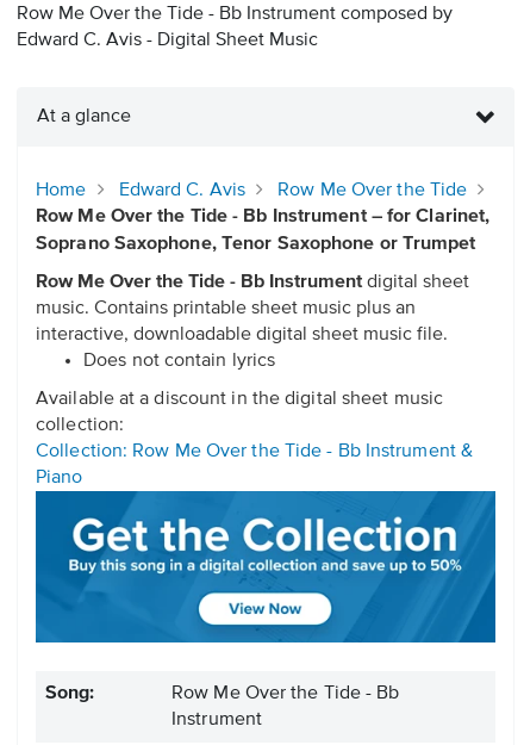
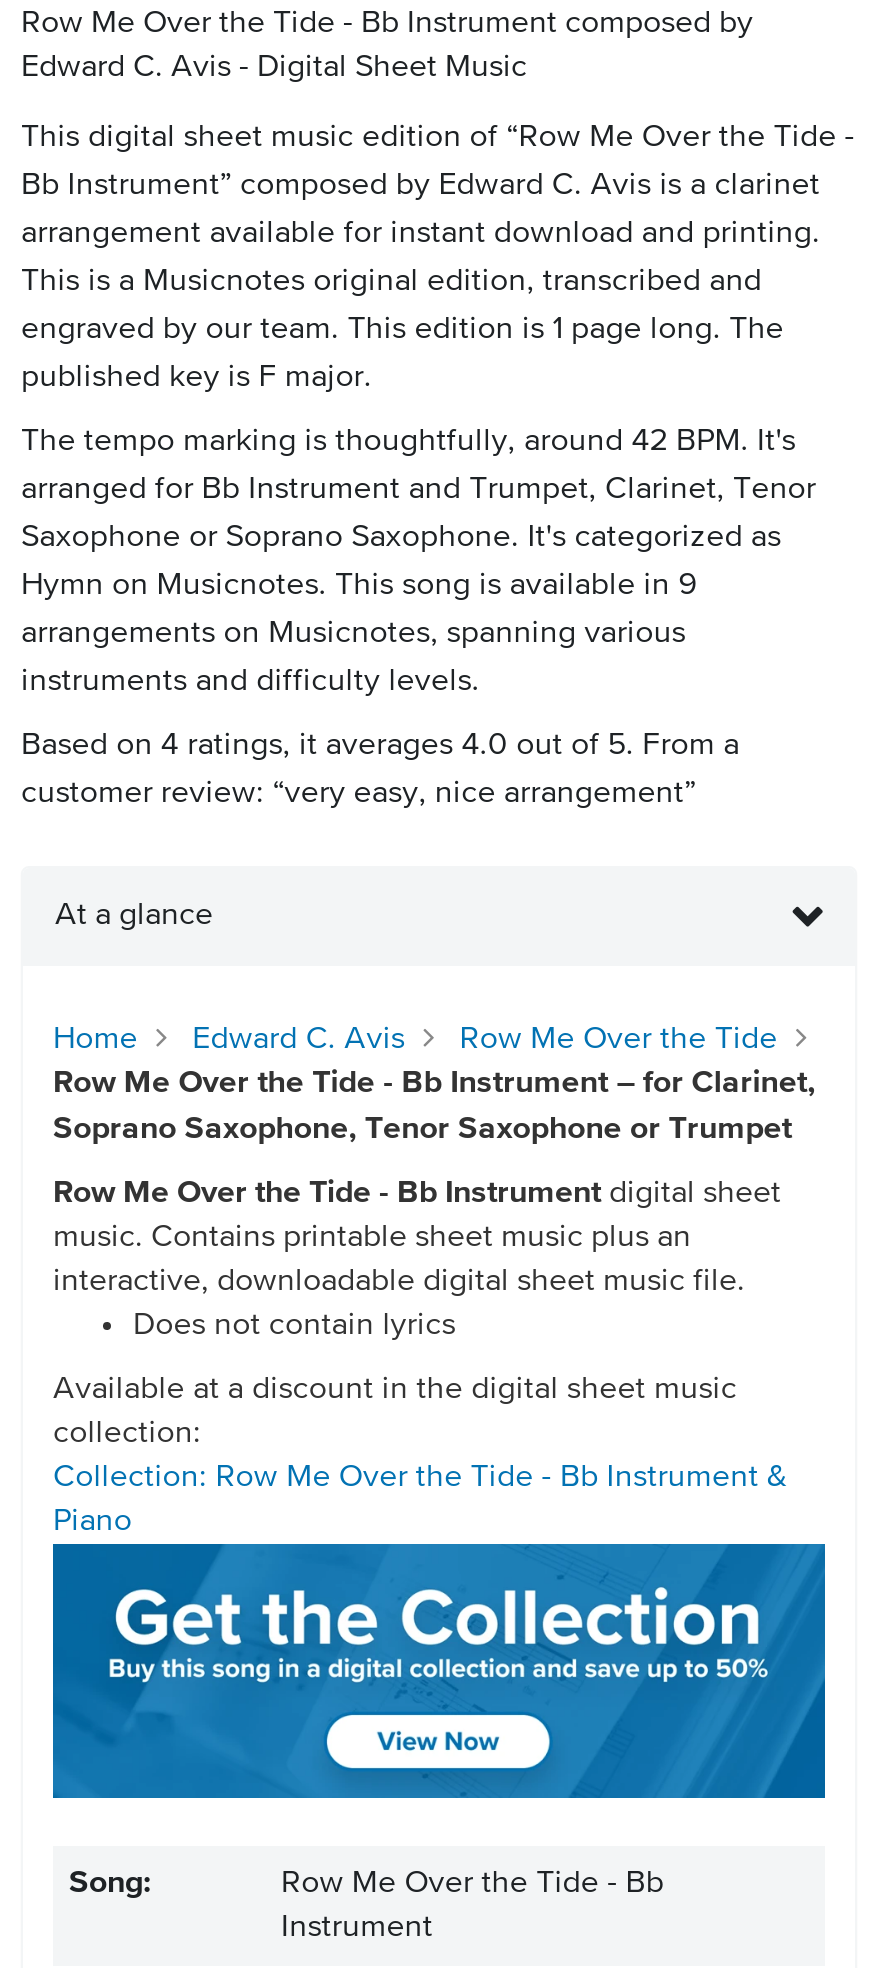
+ This digital sheet music edition of “Row Me Over the Tide -
+ Bb Instrument” composed by Edward C. Avis is a clarinet
+ arrangement available for instant download and printing.
+ This is a Musicnotes original edition, transcribed and
+ engraved by our team. This edition is 1 page long. The
+ published key is F major.
+ The tempo marking is thoughtfully, around 42 BPM. It's
+ arranged for Bb Instrument and Trumpet, Clarinet, Tenor
+ Saxophone or Soprano Saxophone. It's categorized as
+ Hymn on Musicnotes. This song is available in 9
+ arrangements on Musicnotes, spanning various
+ instruments and difficulty levels.
+ Based on 4 ratings, it averages 4.0 out of 5. From a
+ customer review: “very easy, nice arrangement”
